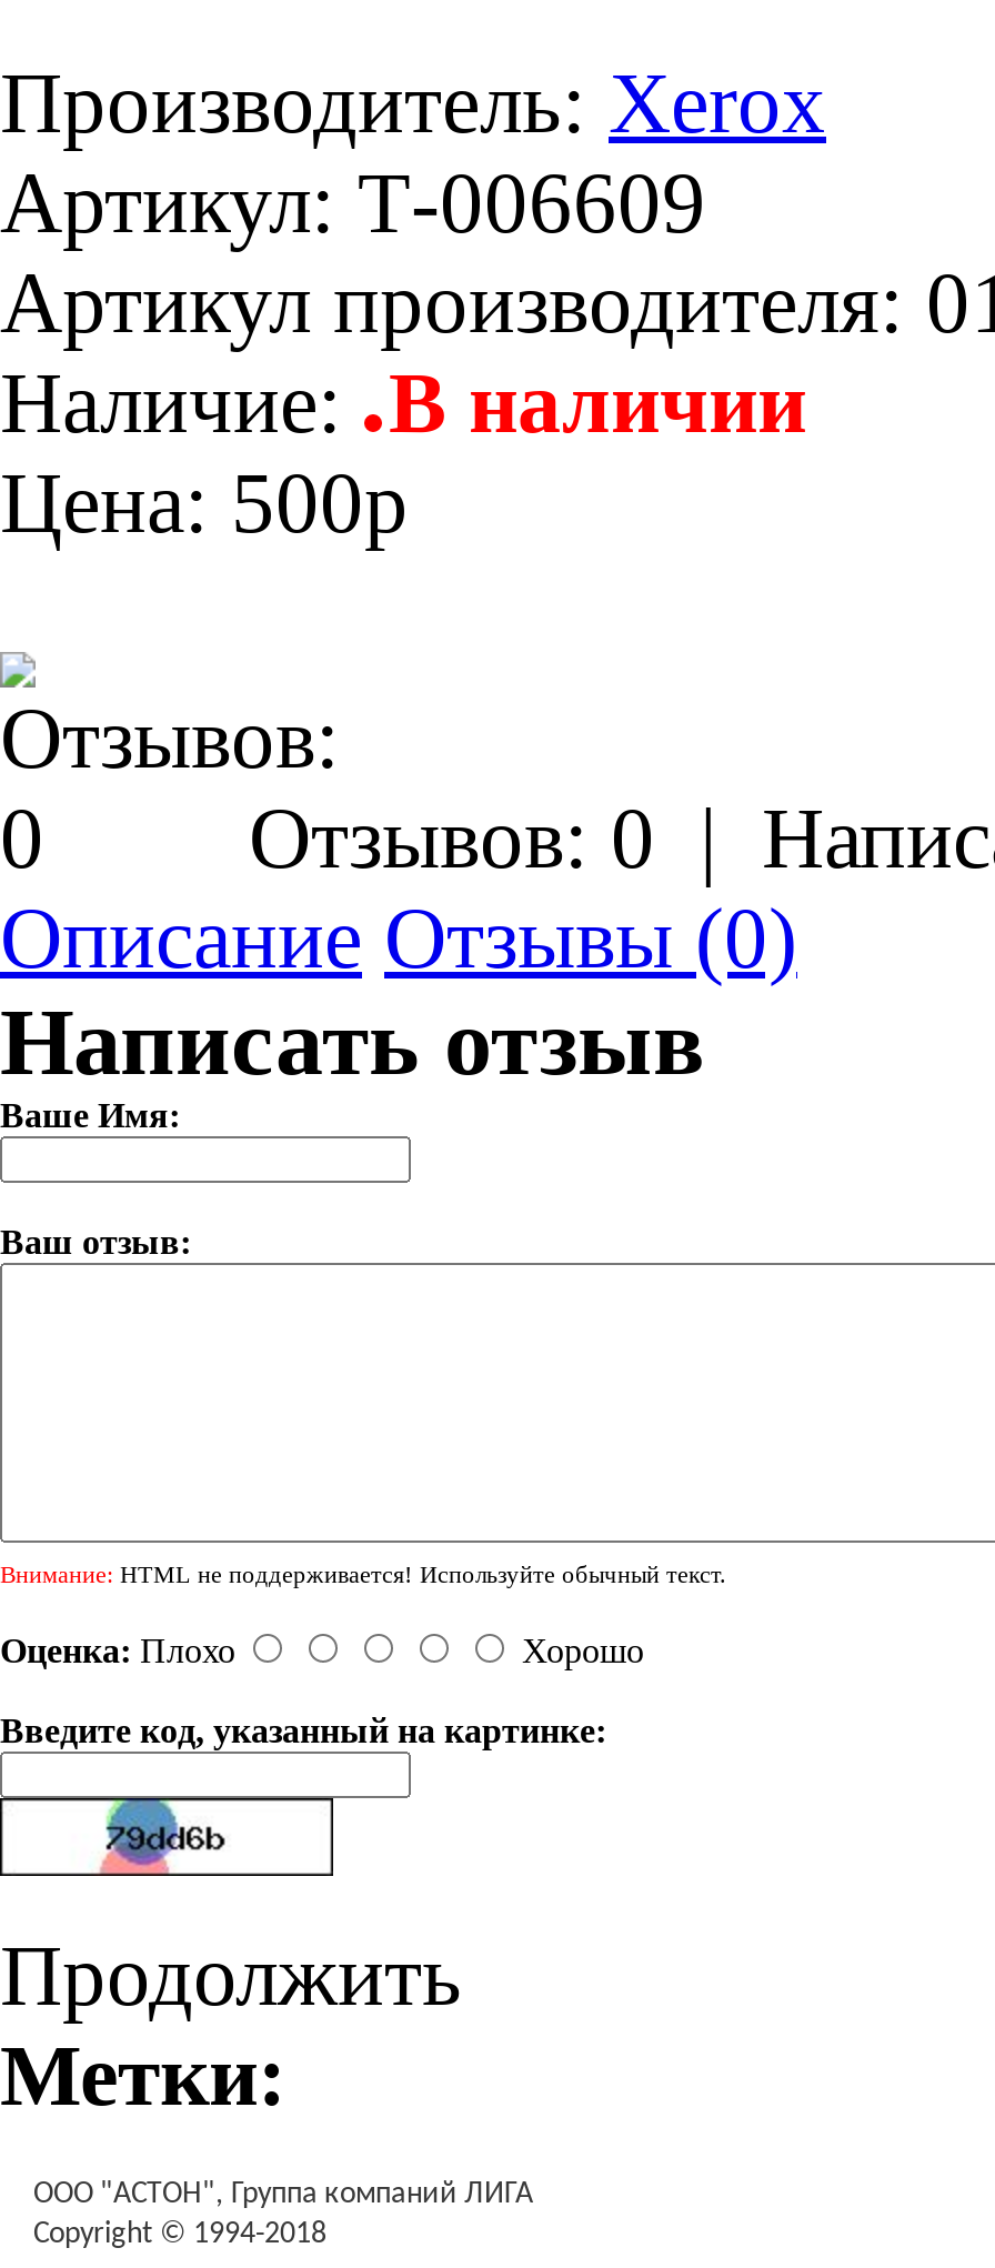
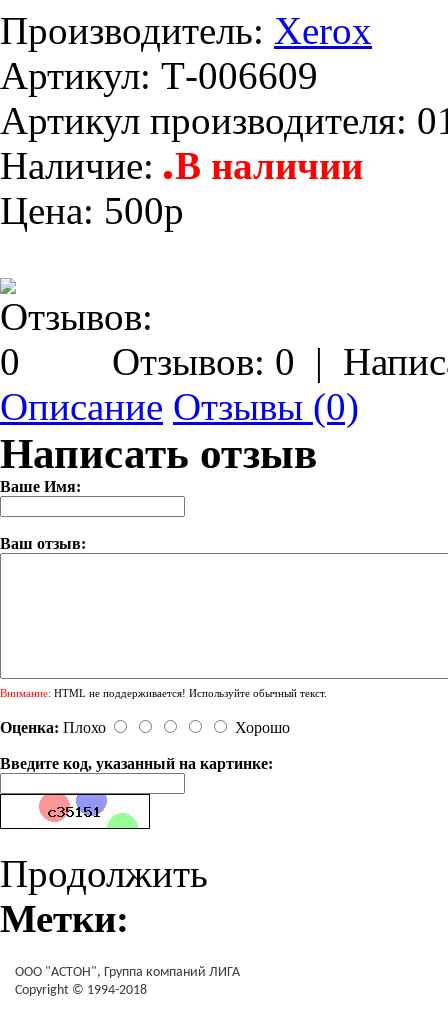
- [image]
+ [image]
